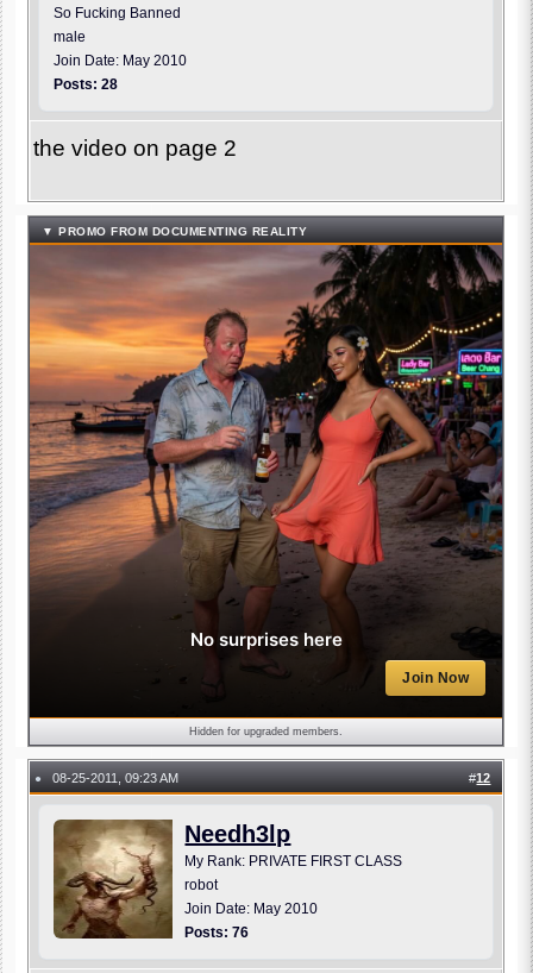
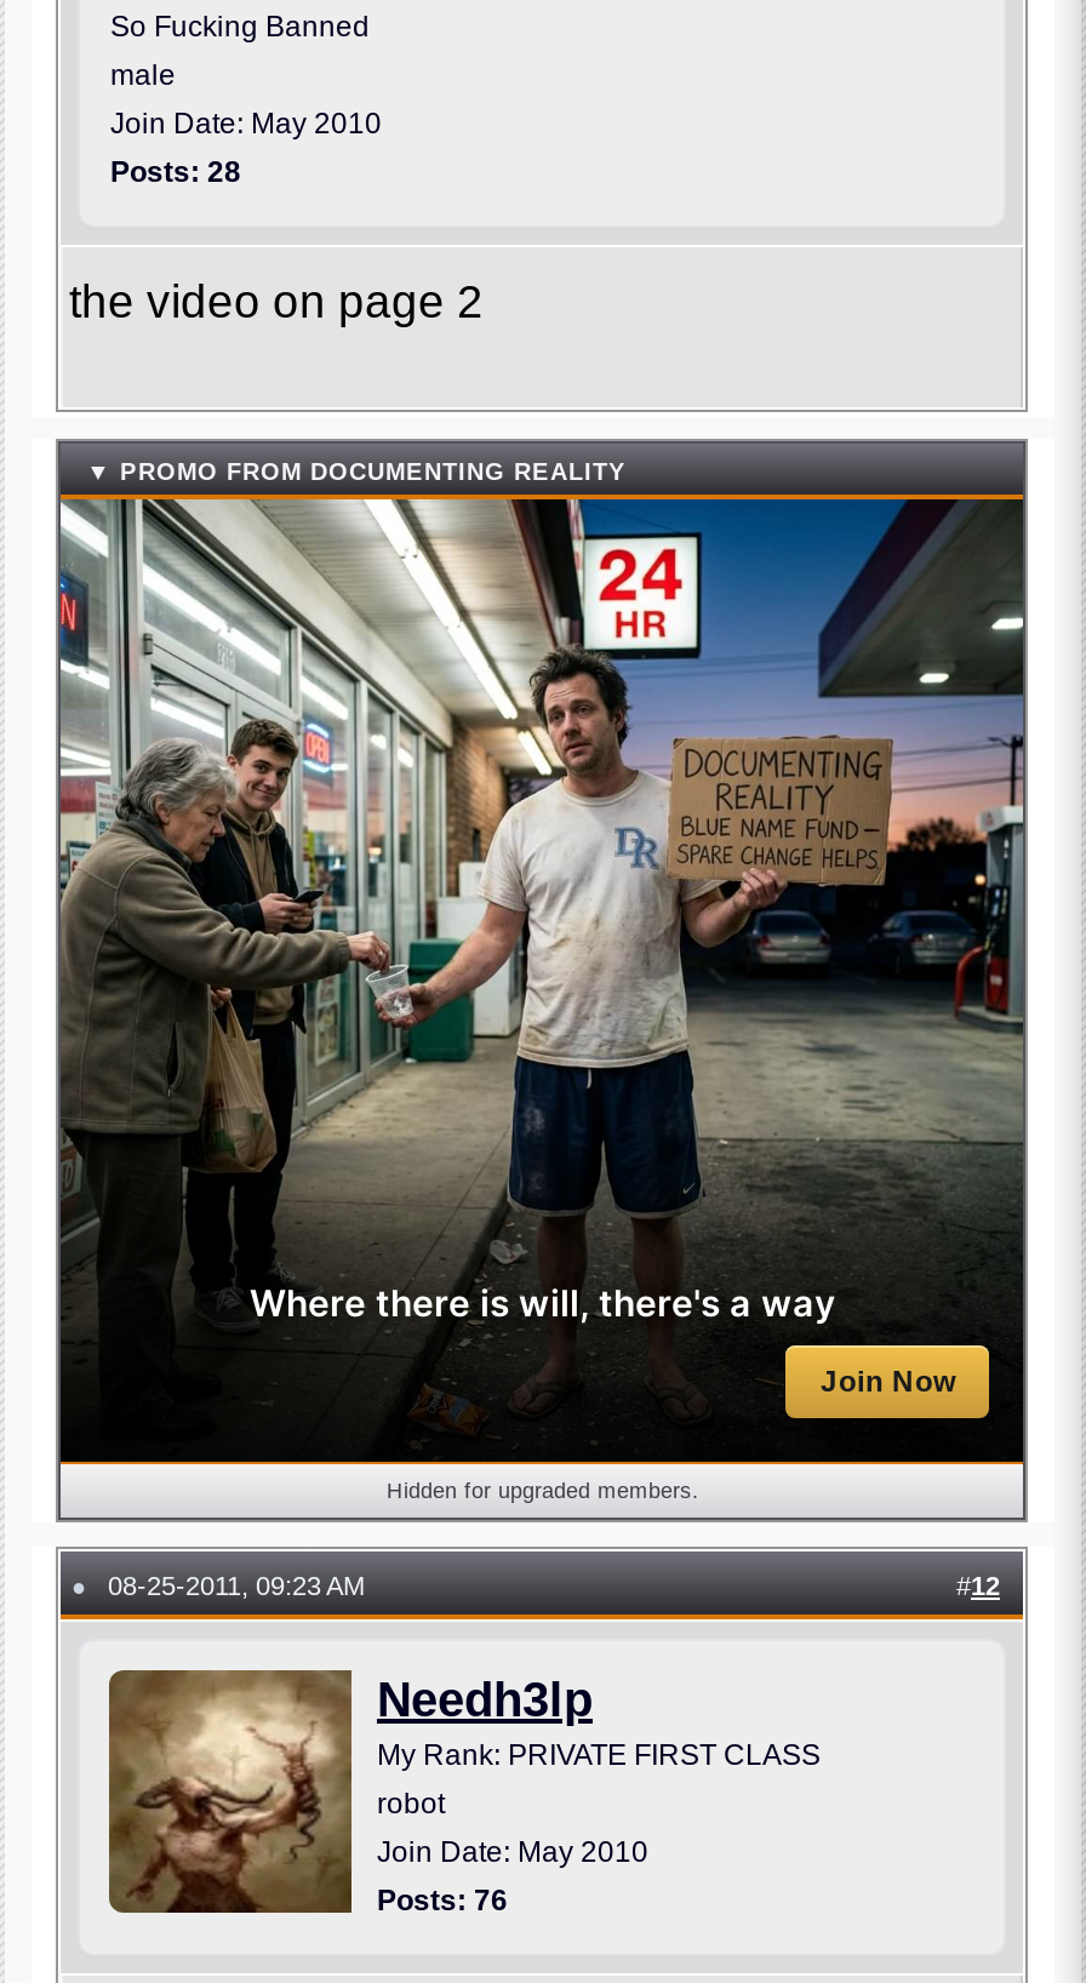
- [image]
- No surprises here
+ [image]
+ Where there is will, there's a way
